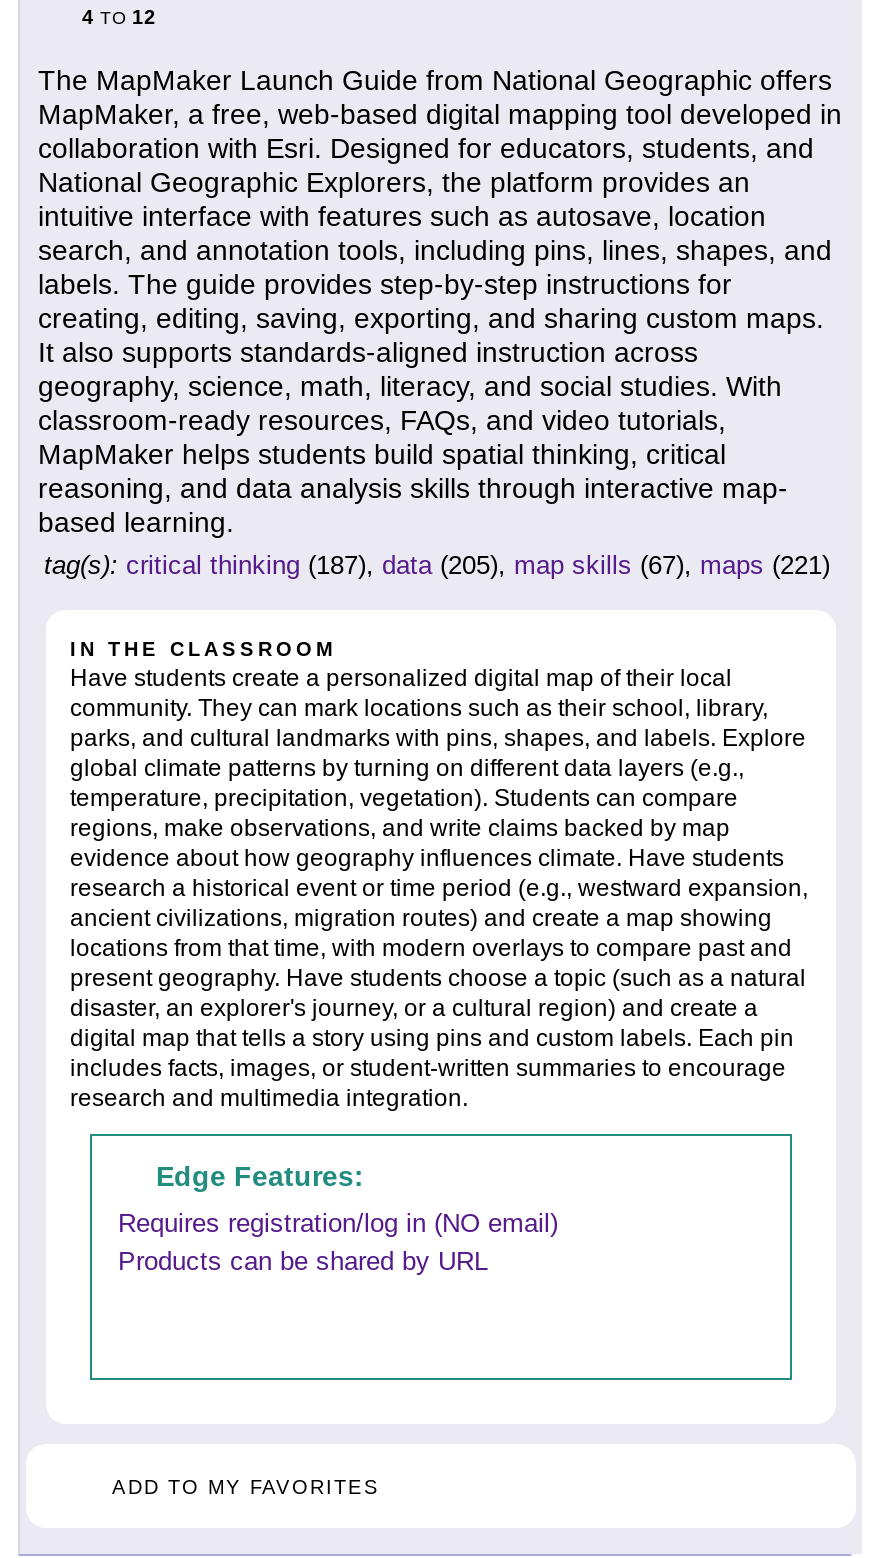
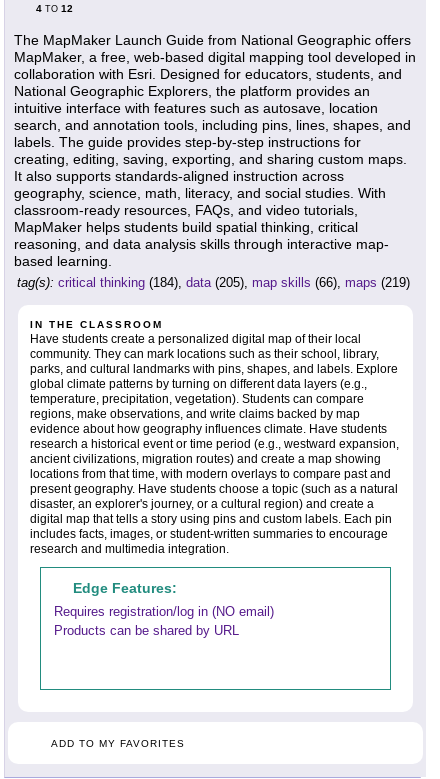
- tag(s): critical thinking (187), data (205), map skills (67), maps (221)
+ tag(s): critical thinking (184), data (205), map skills (66), maps (219)
